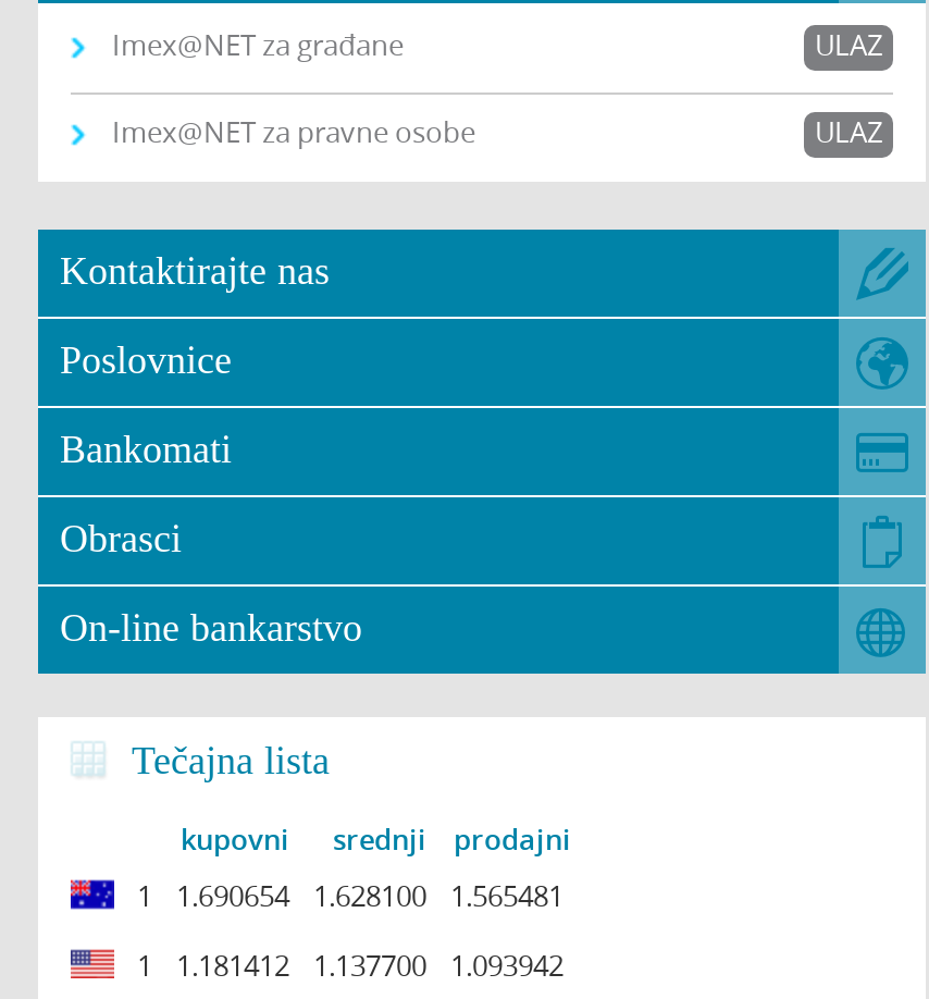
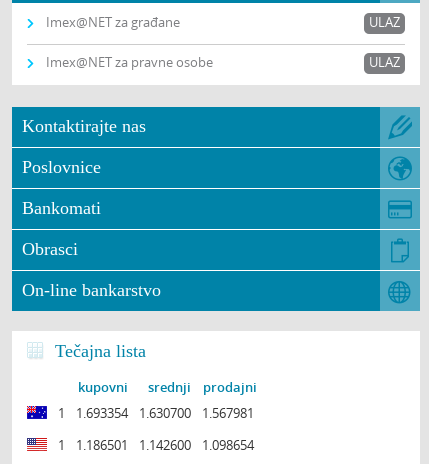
- 1.690654
+ 1.693354

- 1.628100
+ 1.630700

- 1.565481
+ 1.567981

- 1.181412
+ 1.186501

- 1.137700
+ 1.142600

- 1.093942
+ 1.098654
